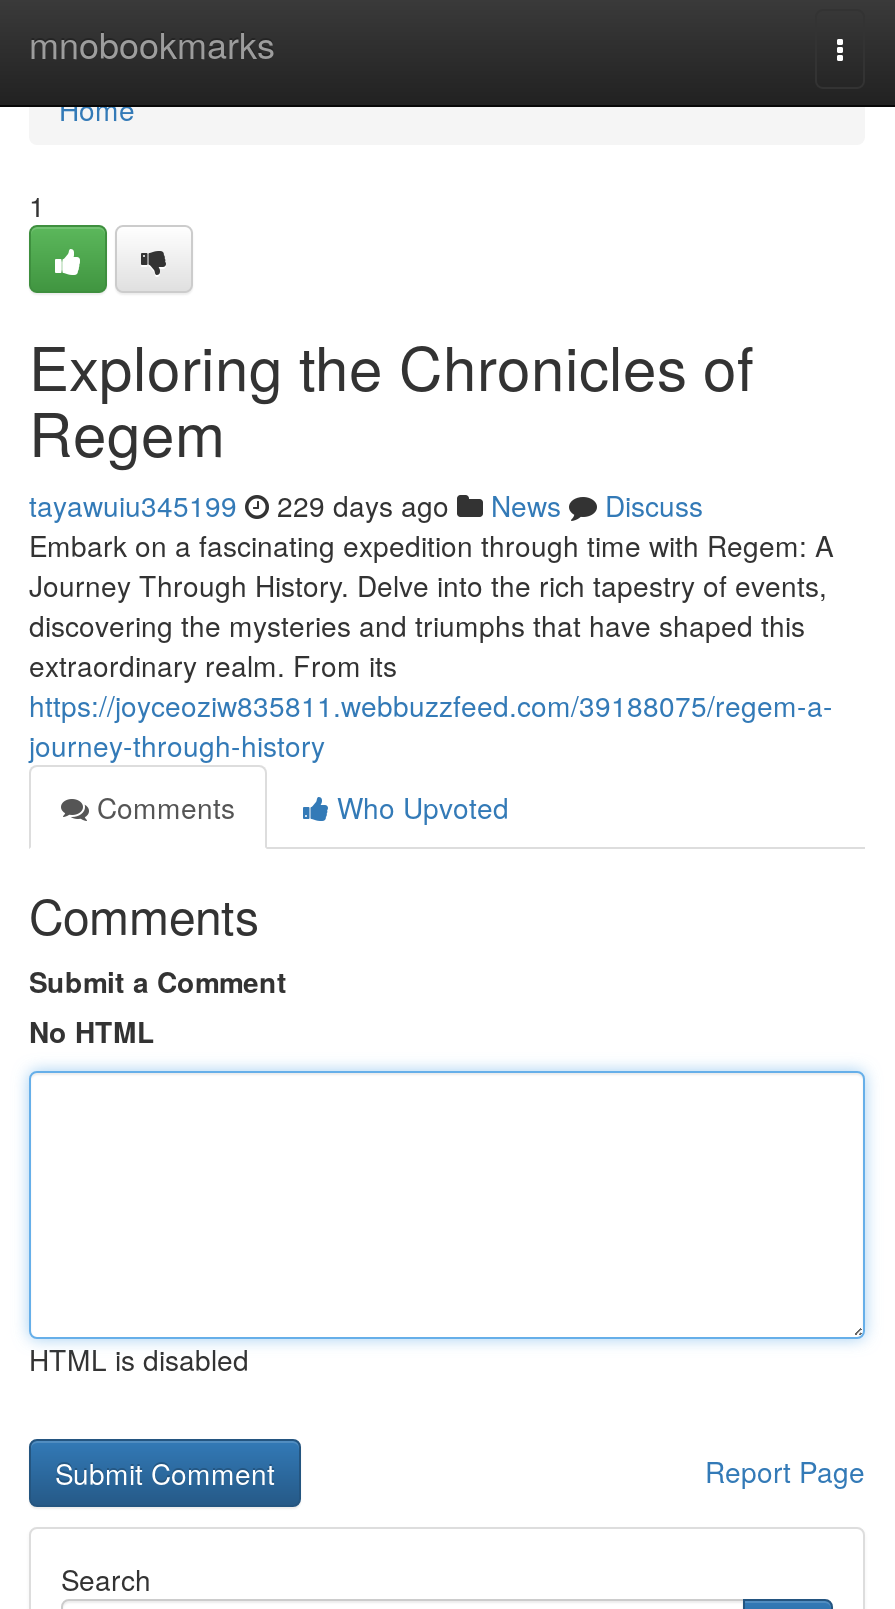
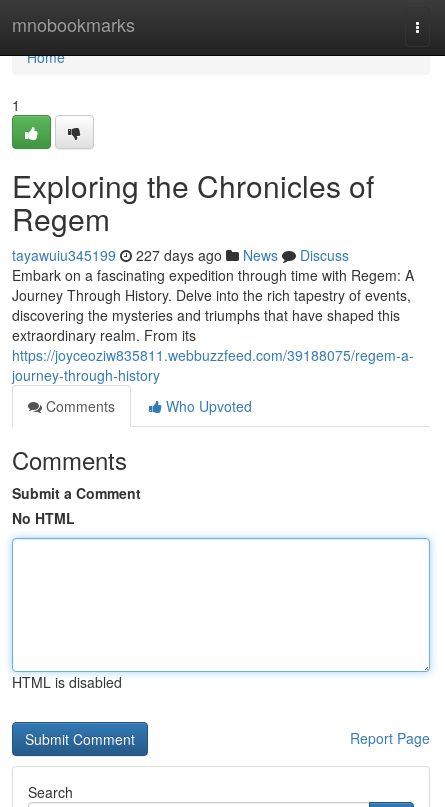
- tayawuiu345199 229 days ago News Discuss
+ tayawuiu345199 227 days ago News Discuss
